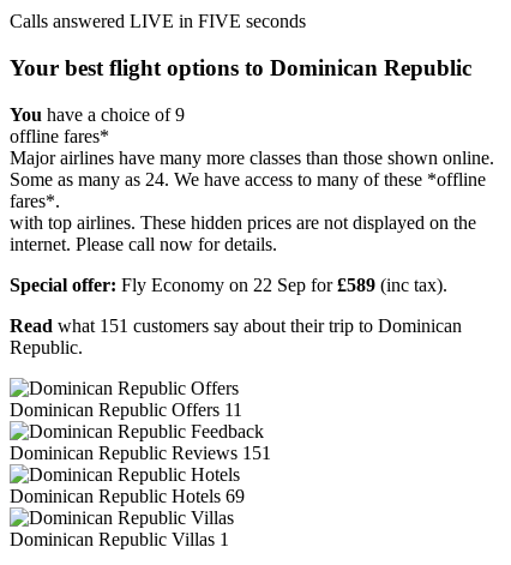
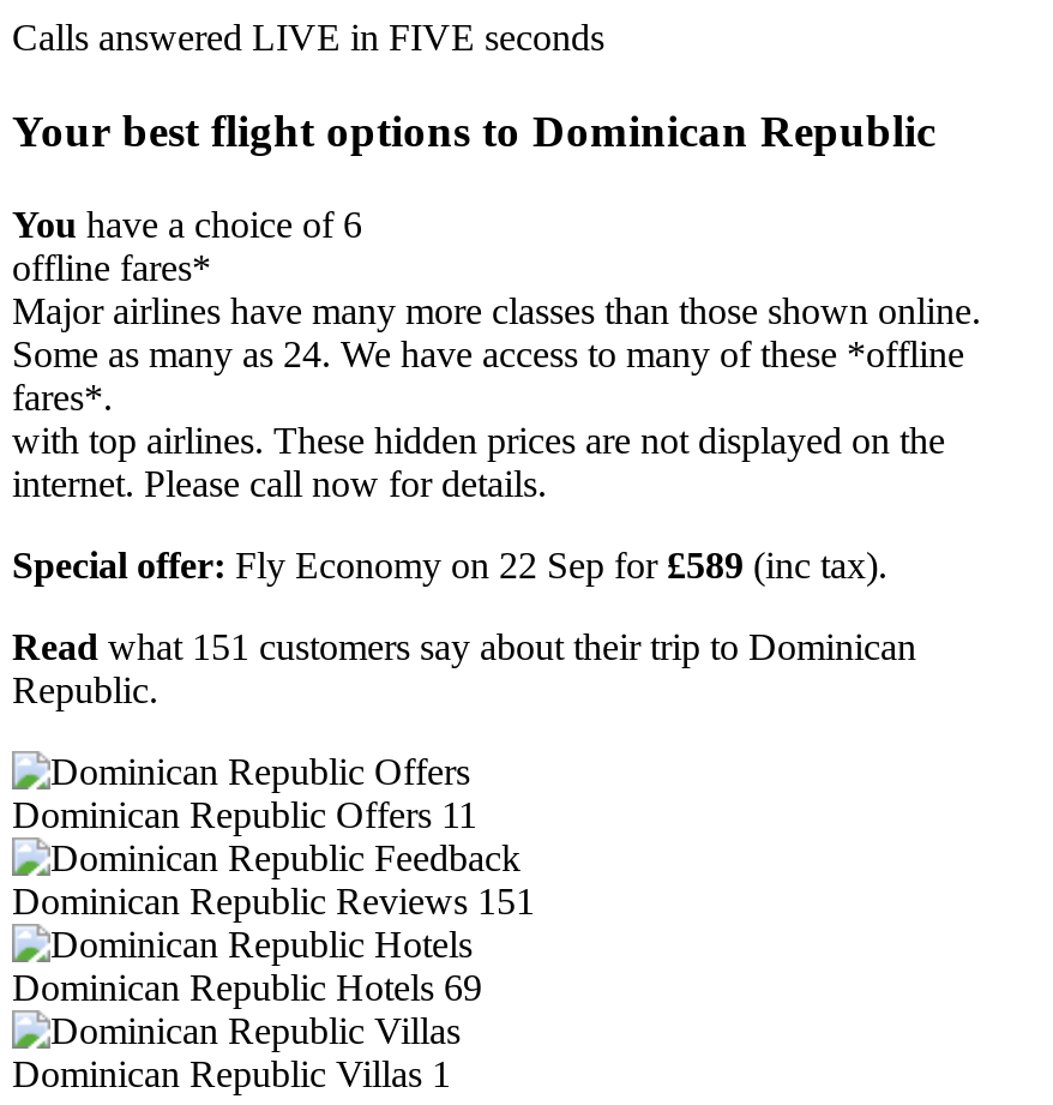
- You have a choice of 9
+ You have a choice of 6
